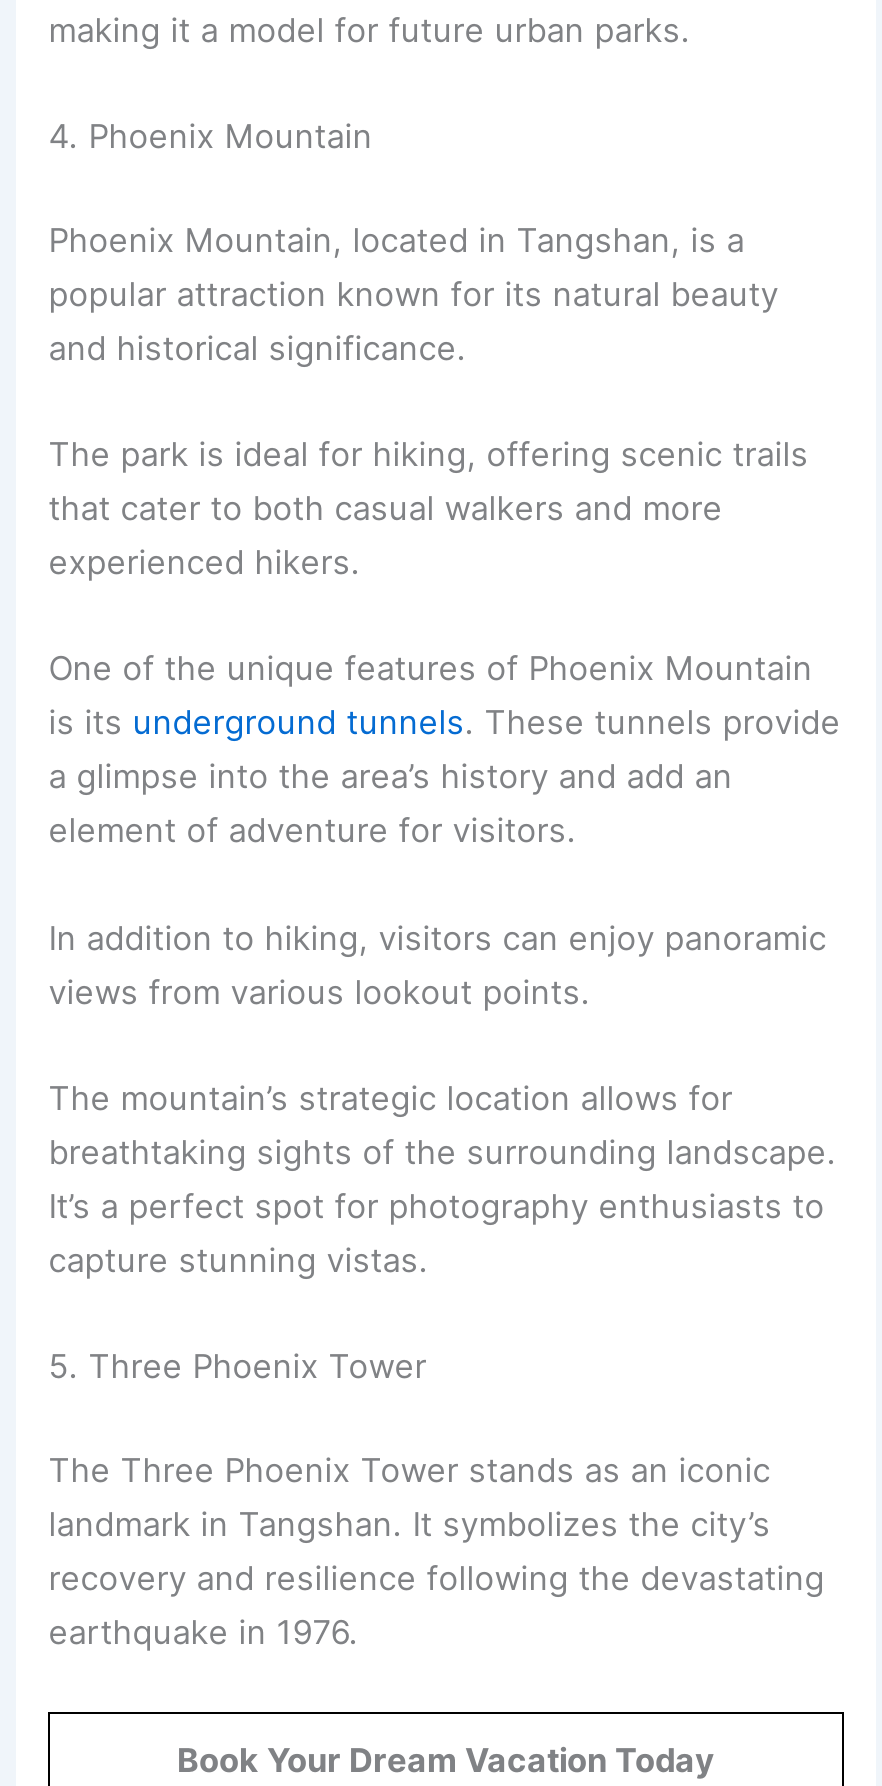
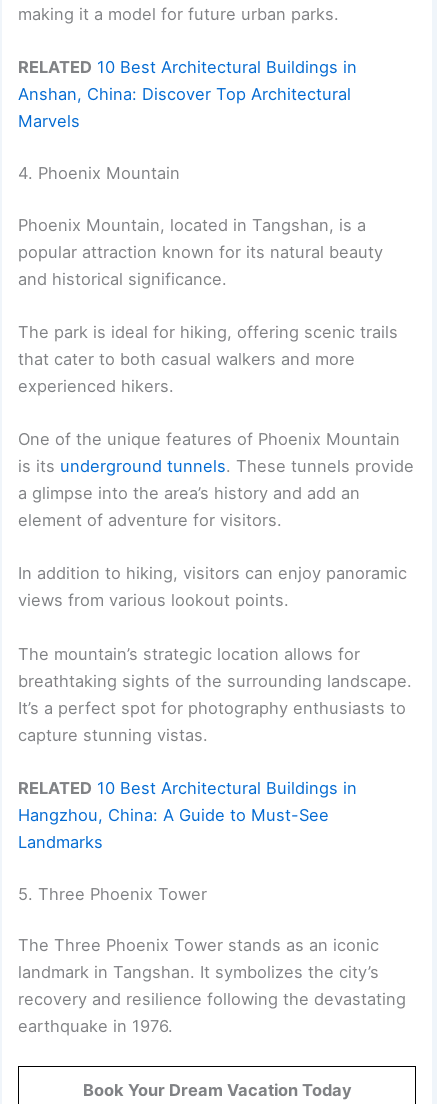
+ RELATED 10 Best Architectural Buildings in
+ Anshan, China: Discover Top Architectural
+ Marvels

+ RELATED 10 Best Architectural Buildings in
+ Hangzhou, China: A Guide to Must-See
+ Landmarks
